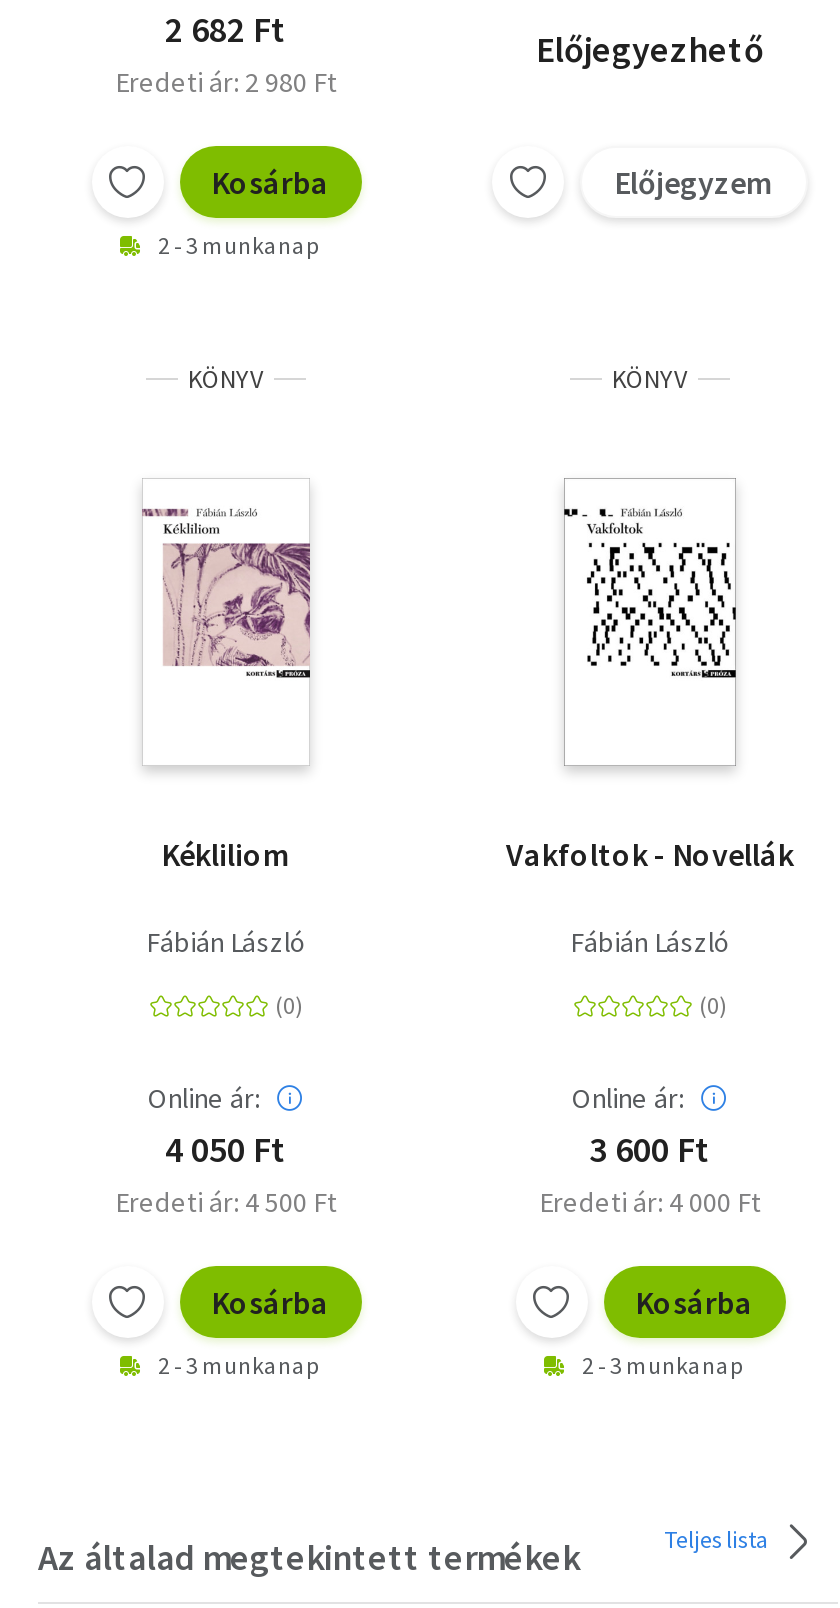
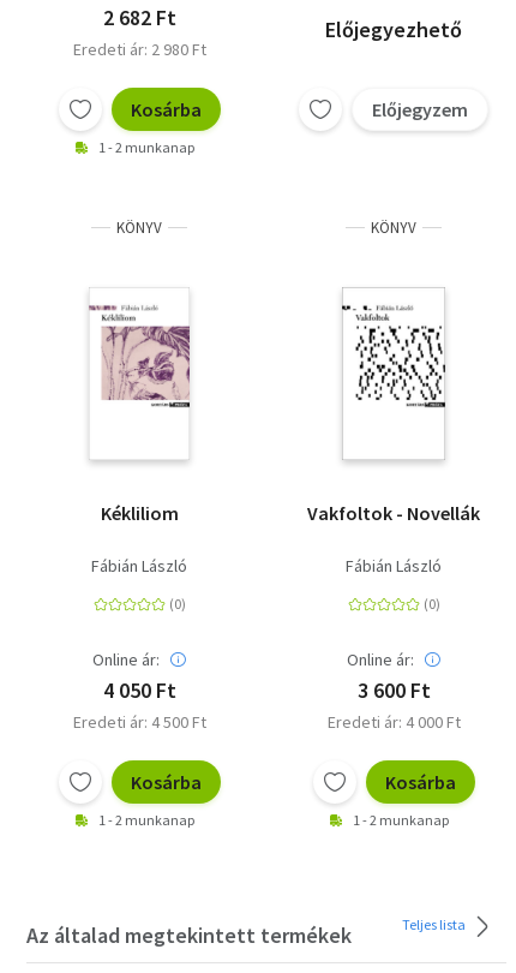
- 2 - 3 munkanap
+ 1 - 2 munkanap

- 2 - 3 munkanap
+ 1 - 2 munkanap

- 2 - 3 munkanap
+ 1 - 2 munkanap
